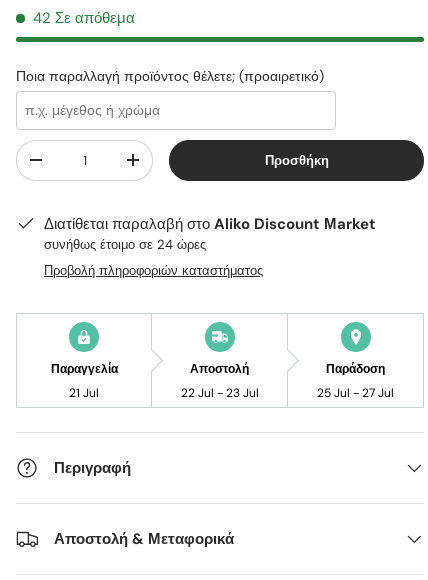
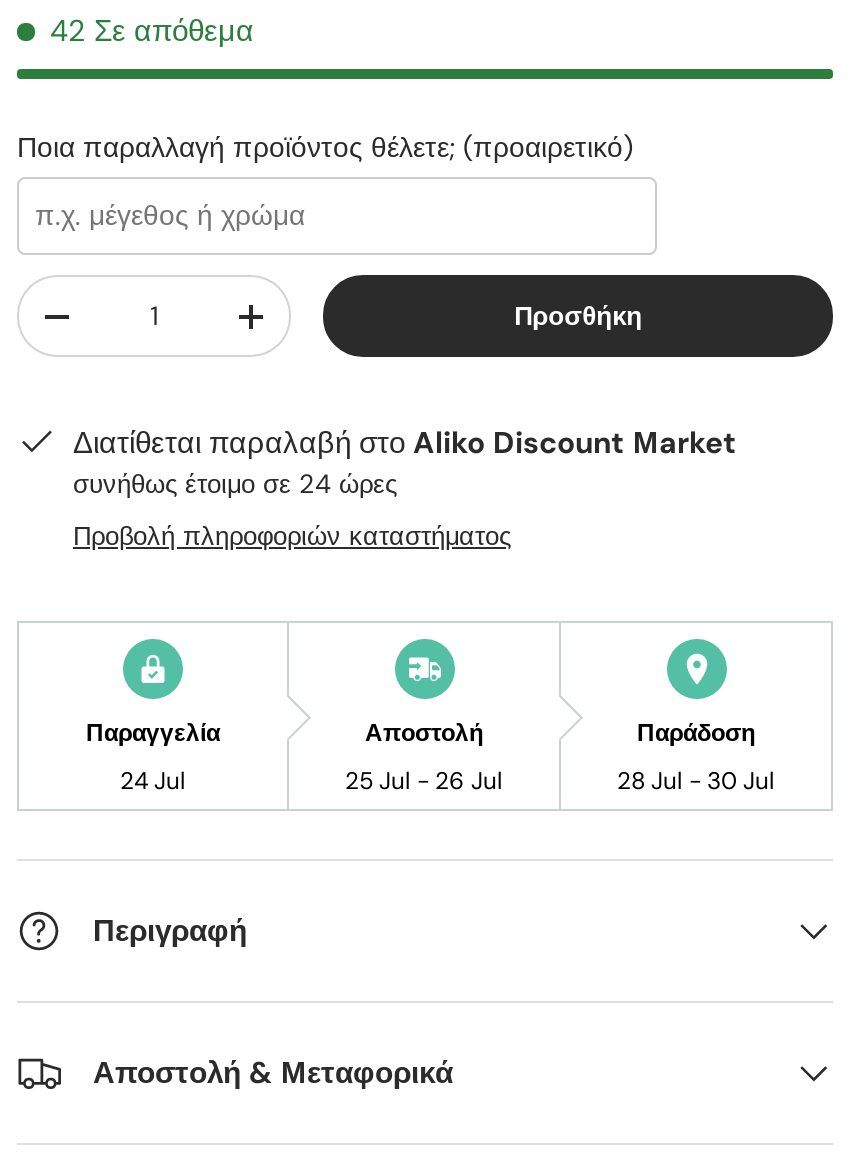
- 21 Jul
+ 24 Jul

- 22 Jul - 23 Jul
+ 25 Jul - 26 Jul

- 25 Jul - 27 Jul
+ 28 Jul - 30 Jul
